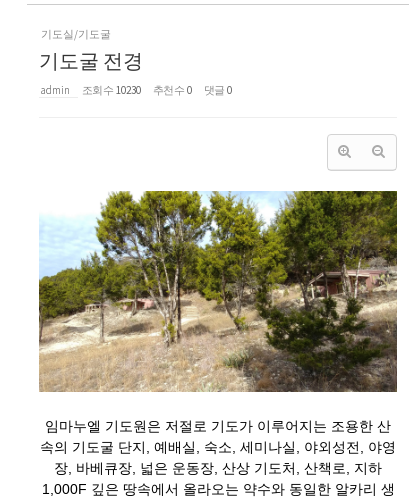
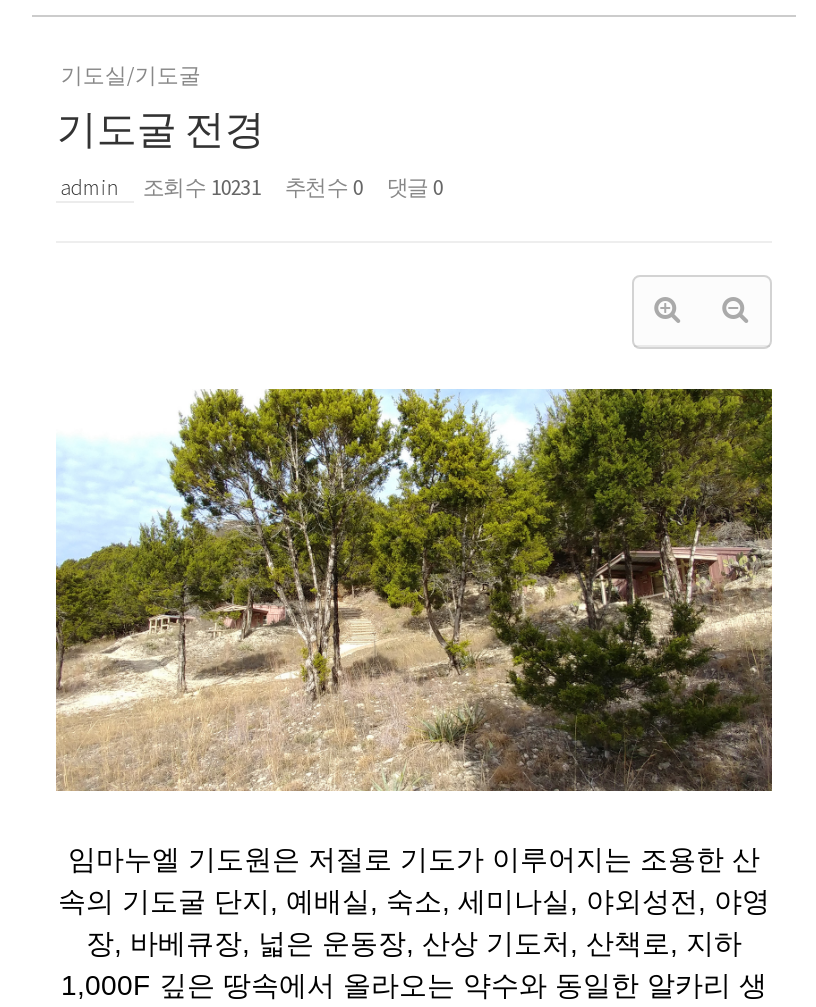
- admin 조회 수 10230 추천 수 0 댓글 0
+ admin 조회 수 10231 추천 수 0 댓글 0
